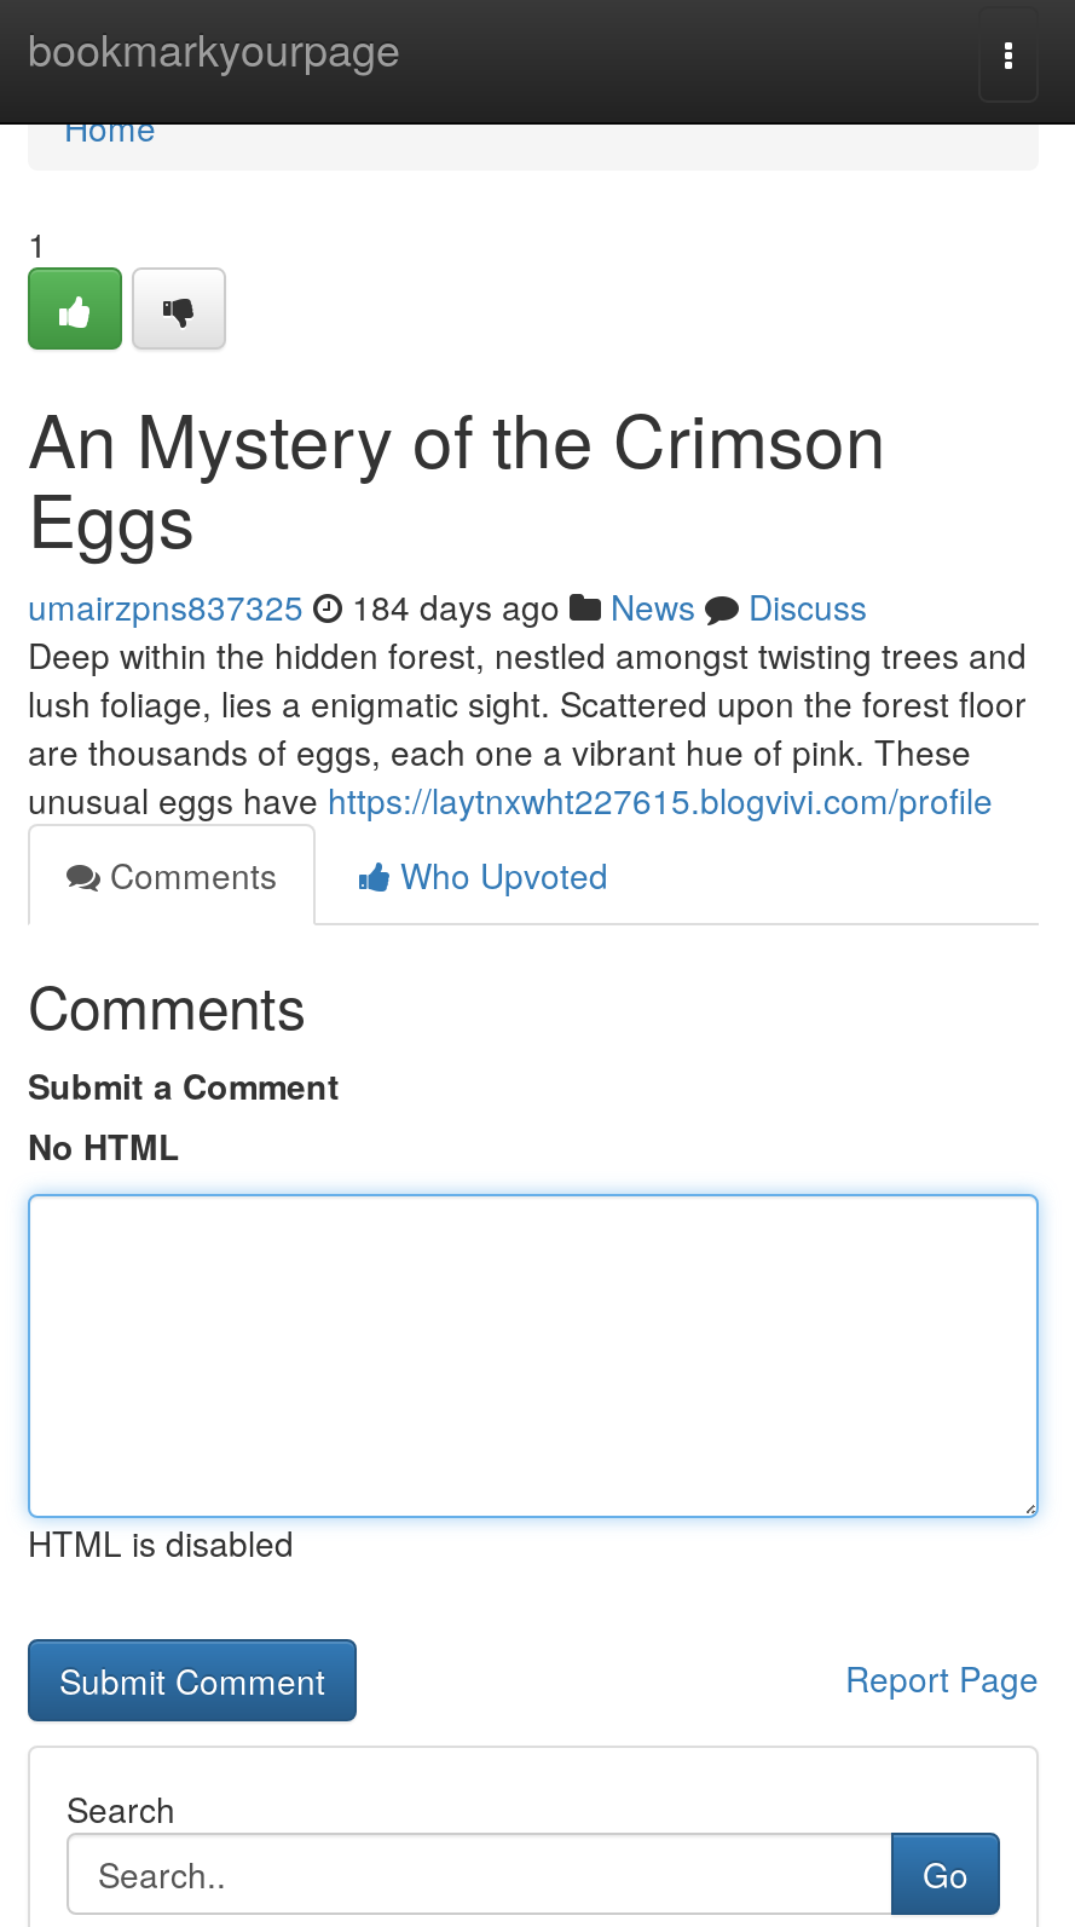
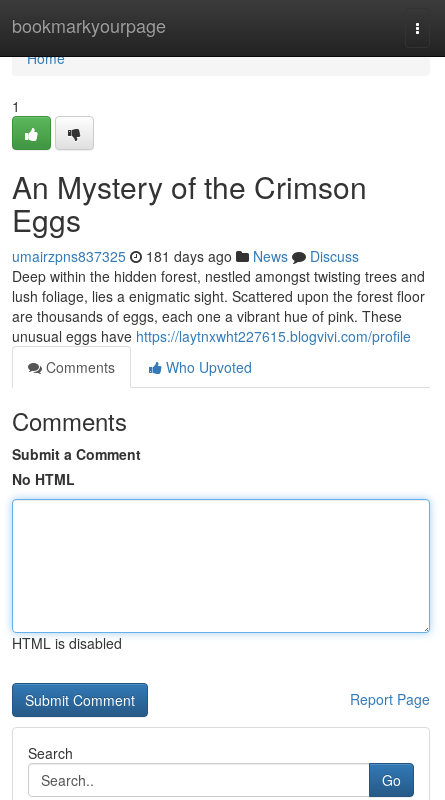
- umairzpns837325 184 days ago News Discuss
+ umairzpns837325 181 days ago News Discuss
